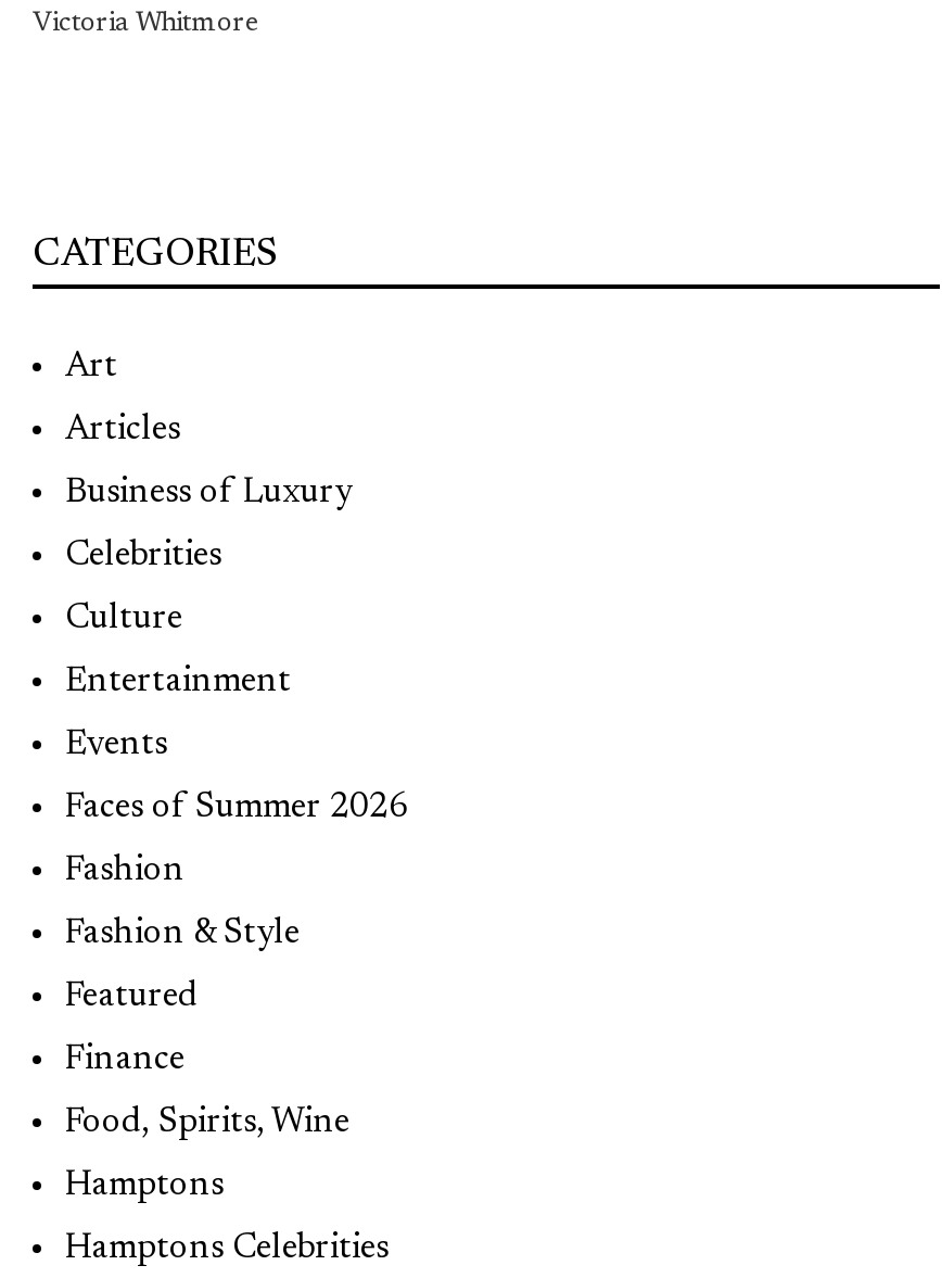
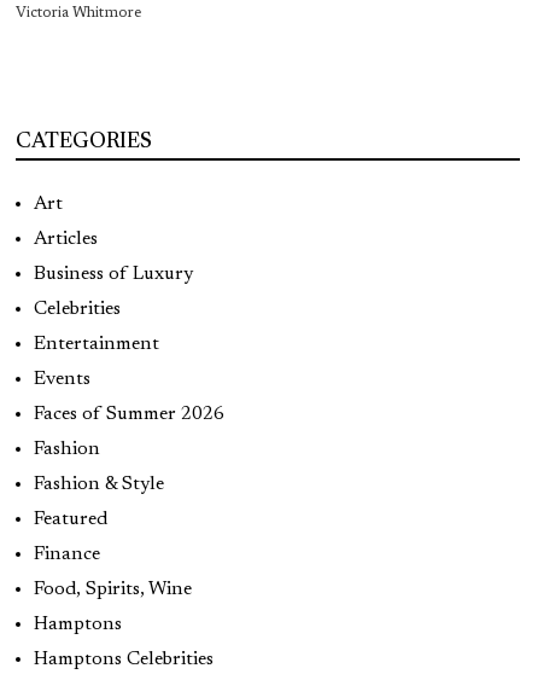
- Culture
